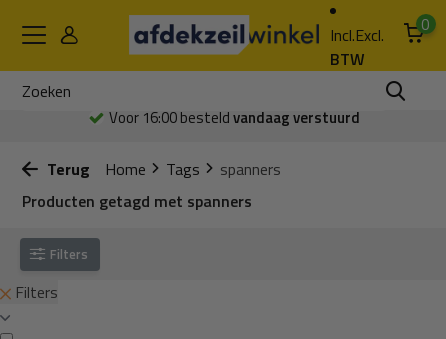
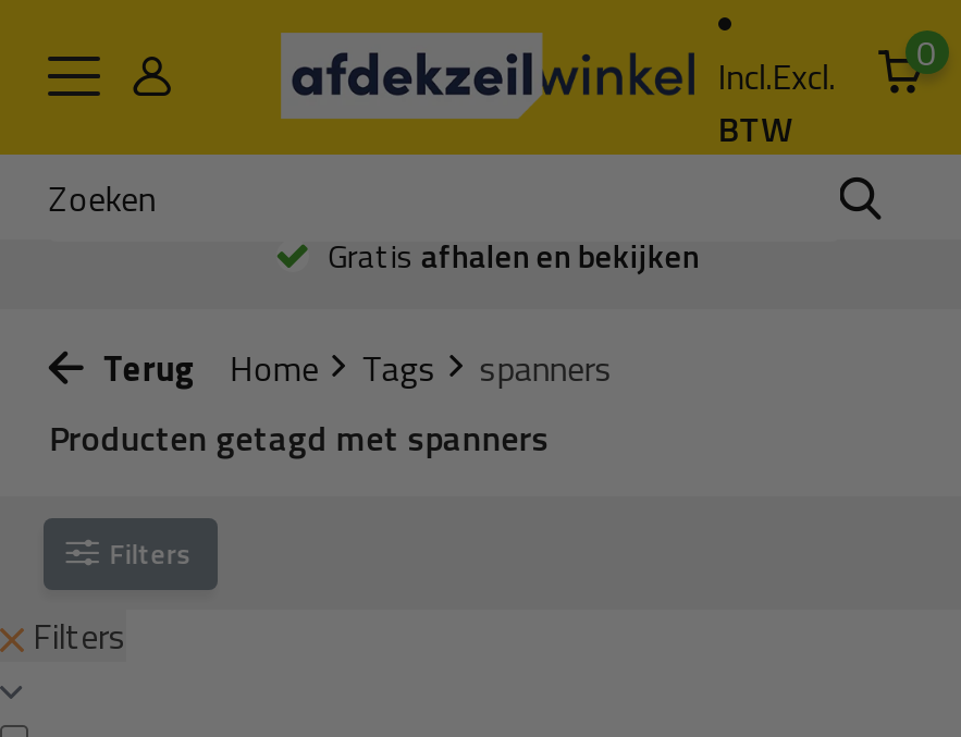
- Voor 16:00 besteld vandaag verstuurd
+ Gratis afhalen en bekijken
